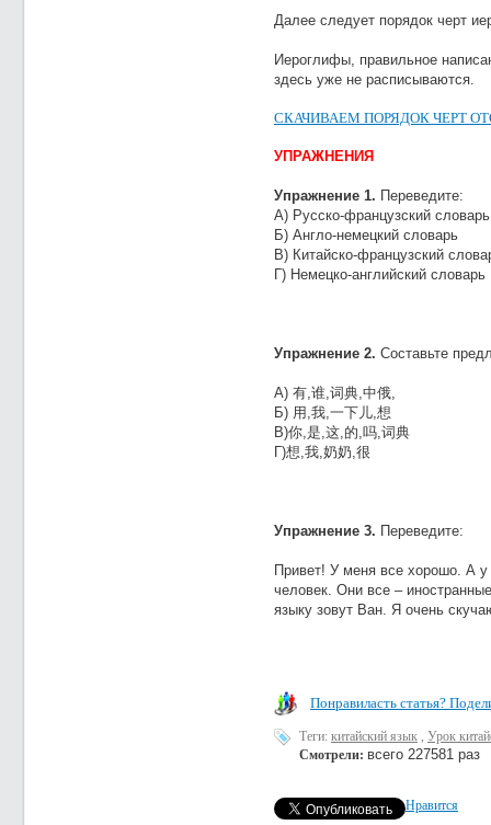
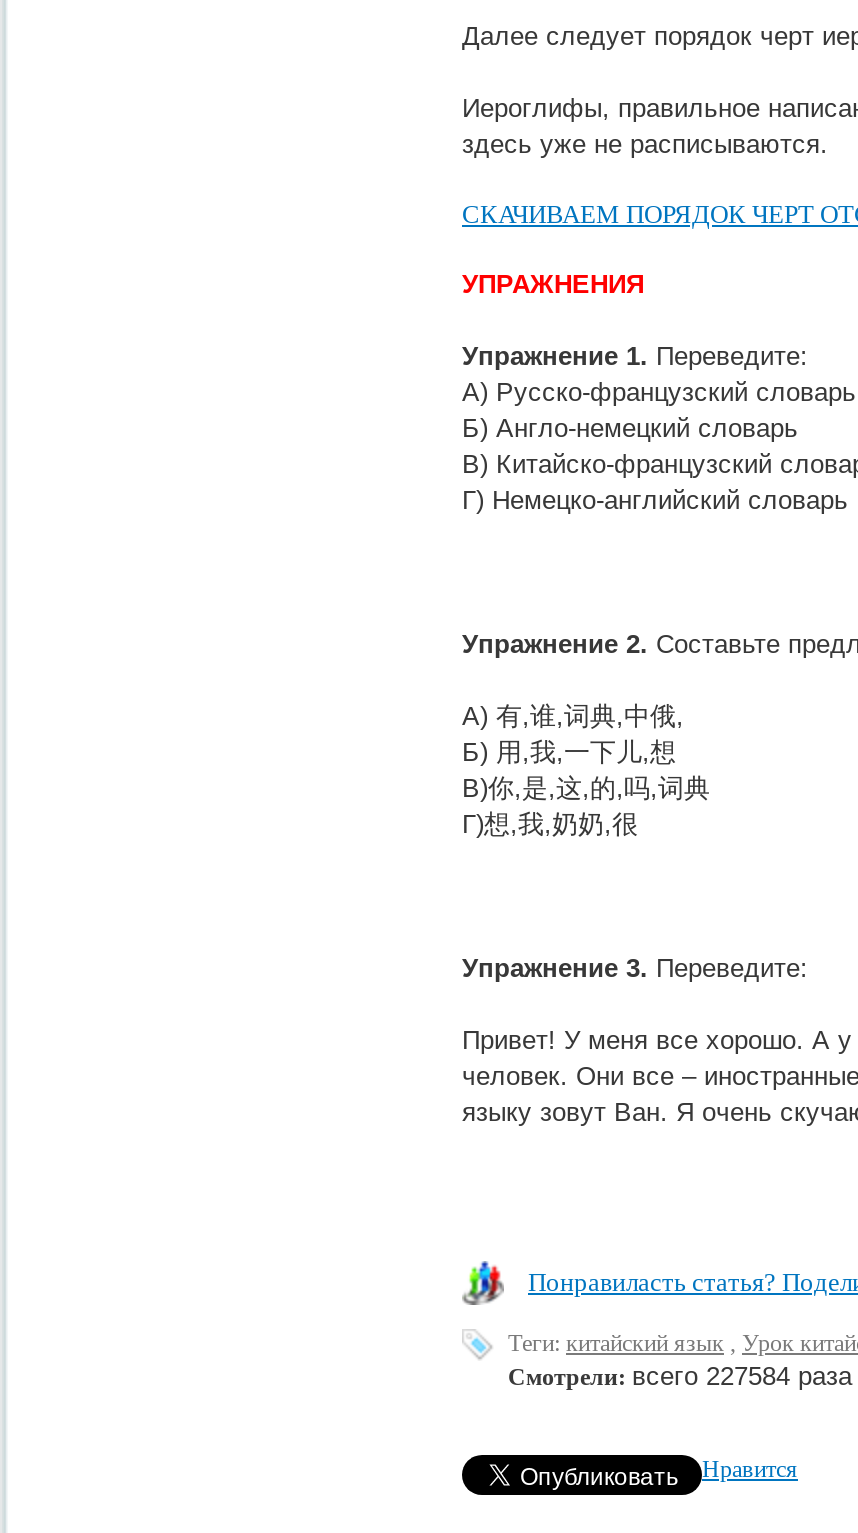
- Смотрели: всего 227581 раз
+ Смотрели: всего 227584 раза
